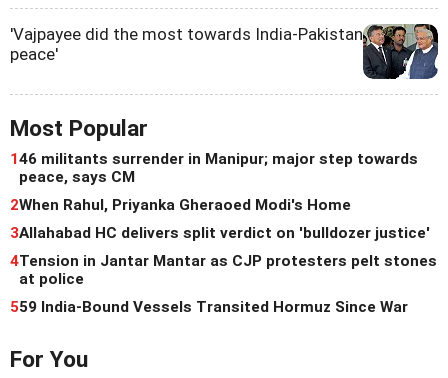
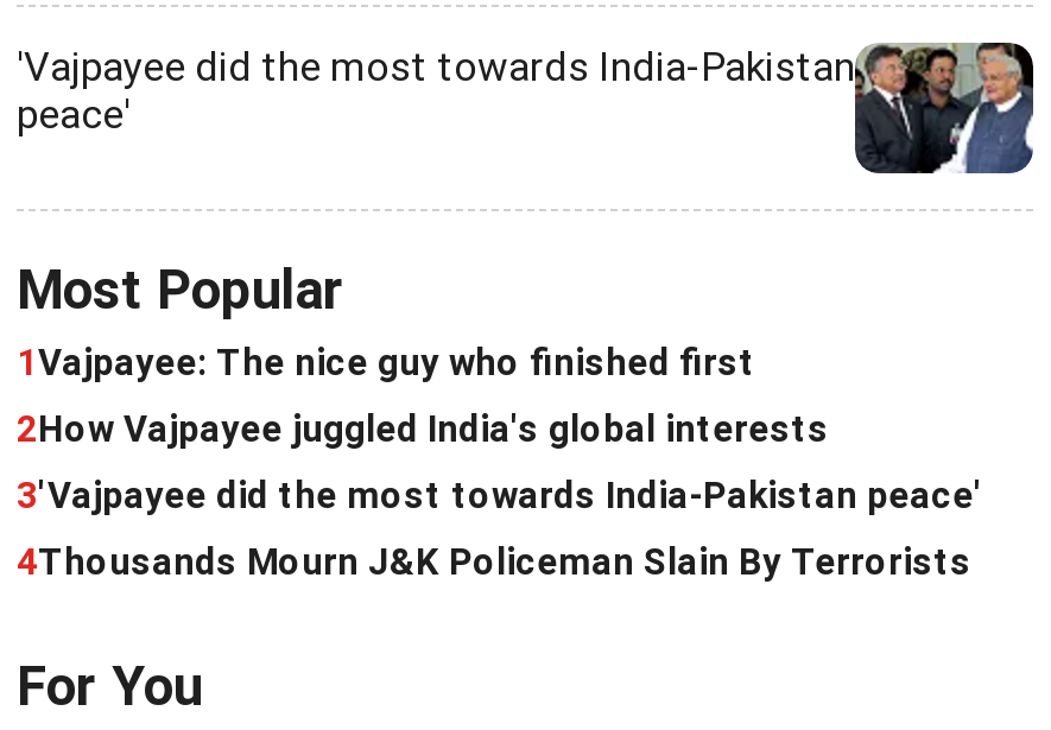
- 146 militants surrender in Manipur; major step towards
- peace, says CM
- 2When Rahul, Priyanka Gheraoed Modi's Home
- 3Allahabad HC delivers split verdict on 'bulldozer justice'
- 4Tension in Jantar Mantar as CJP protesters pelt stones
- at police
- 559 India-Bound Vessels Transited Hormuz Since War
+ 1Vajpayee: The nice guy who finished first
+ 2How Vajpayee juggled India's global interests
+ 3'Vajpayee did the most towards India-Pakistan peace'
+ 4Thousands Mourn J&K Policeman Slain By Terrorists
